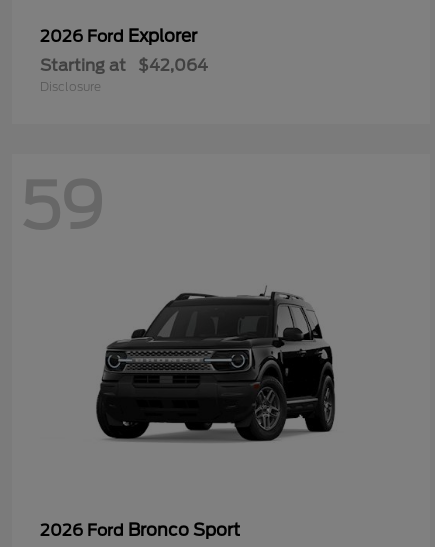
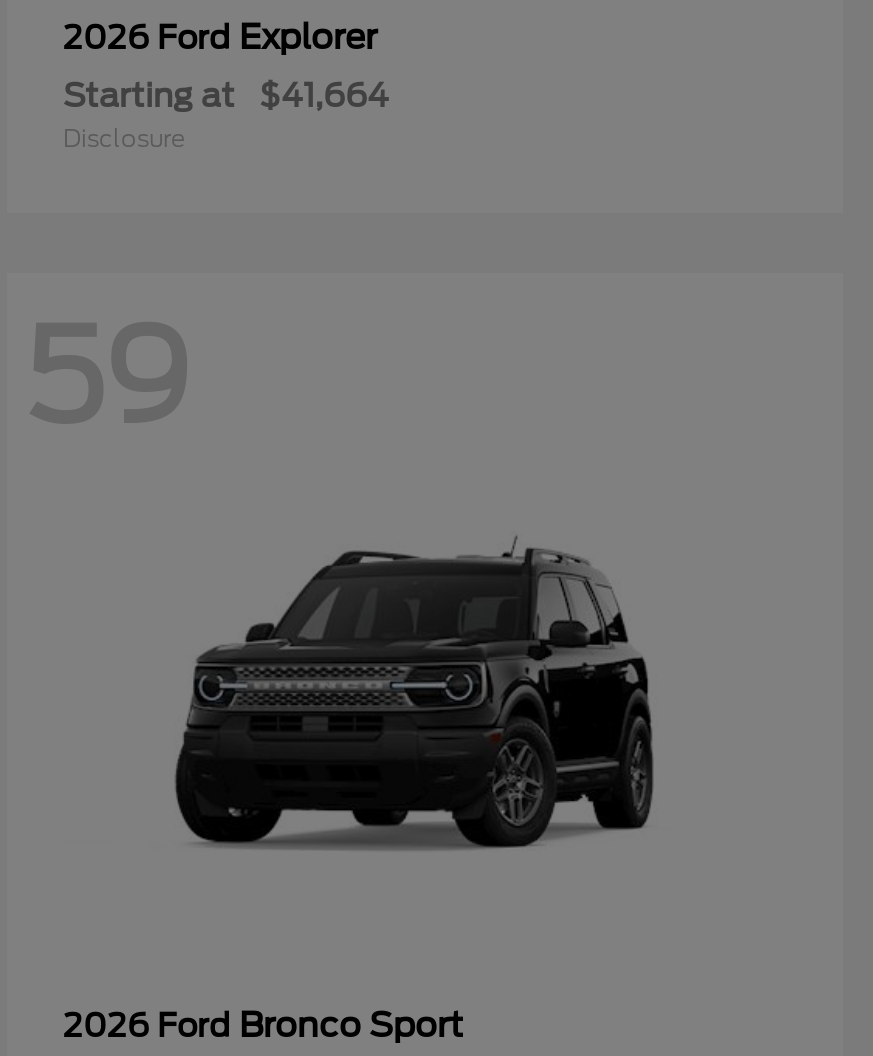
- Starting at $42,064
+ Starting at $41,664
